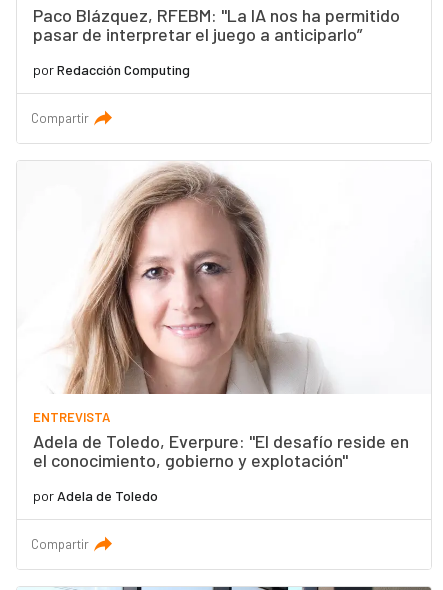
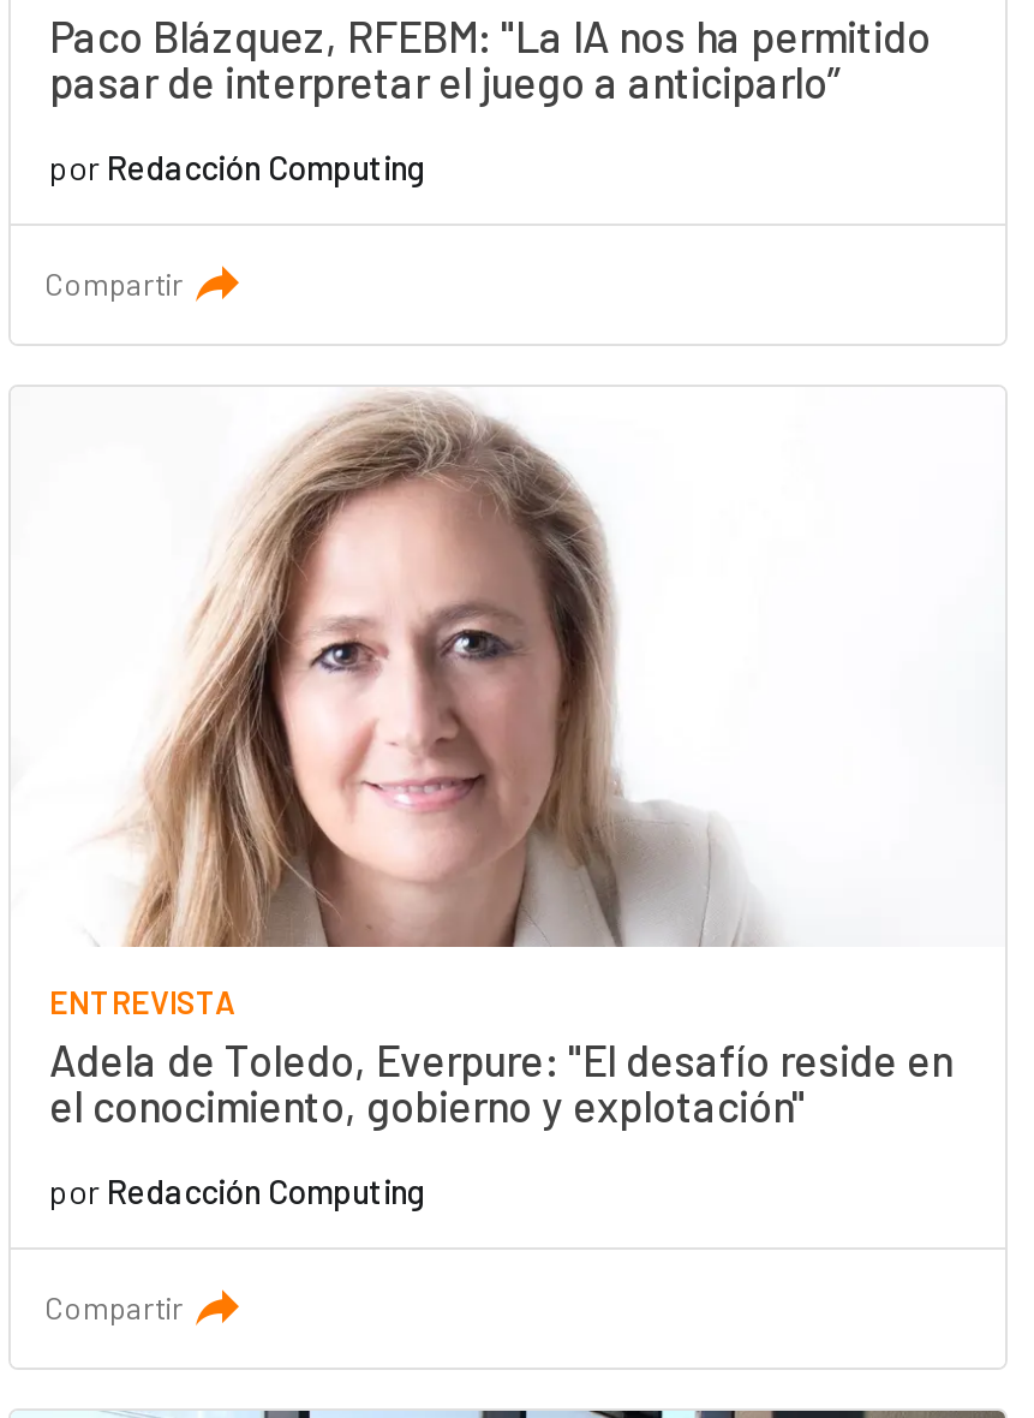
- por Adela de Toledo
+ por Redacción Computing
